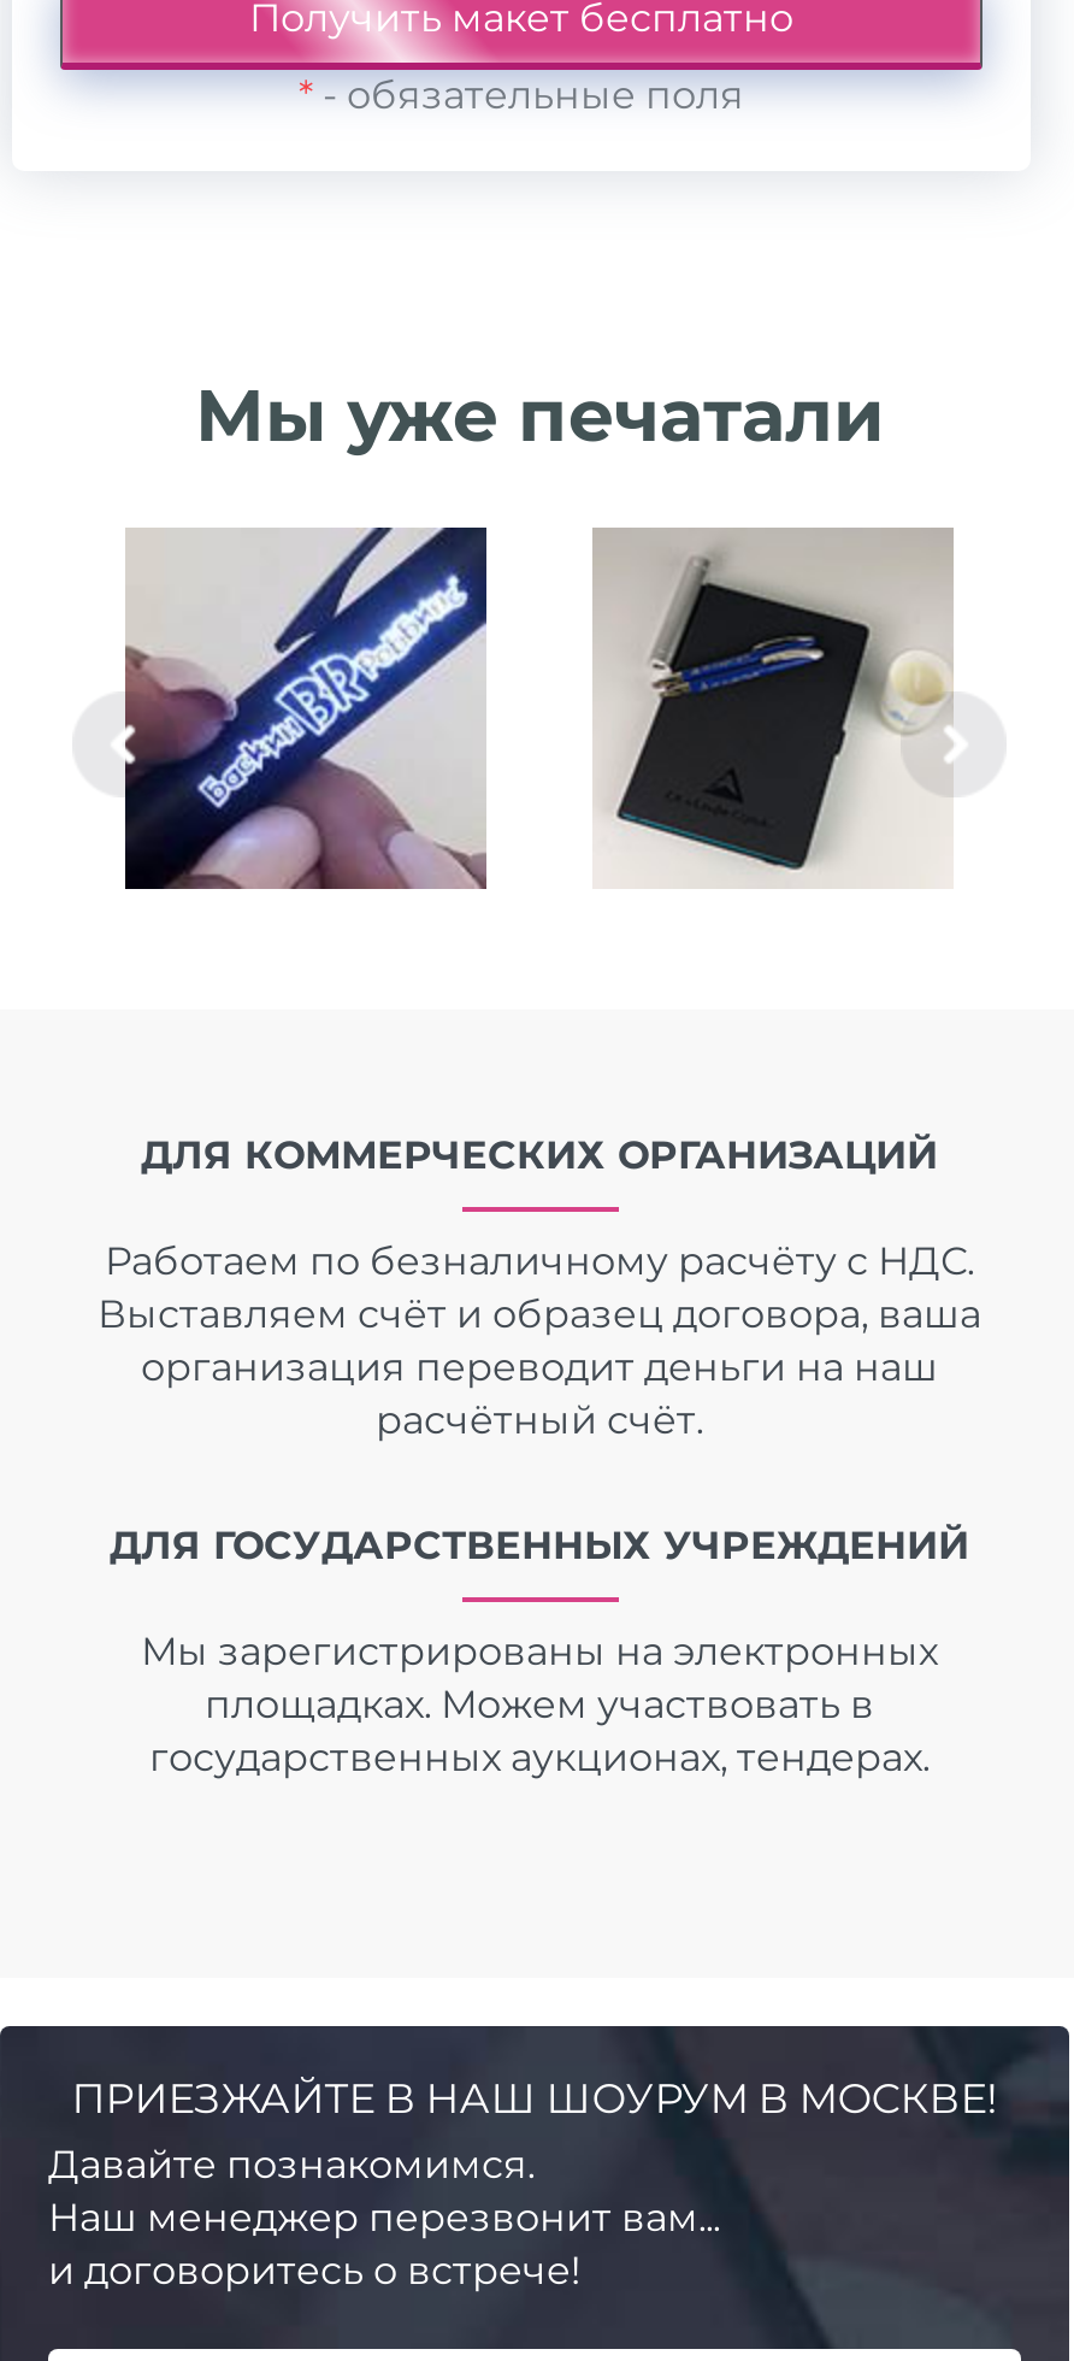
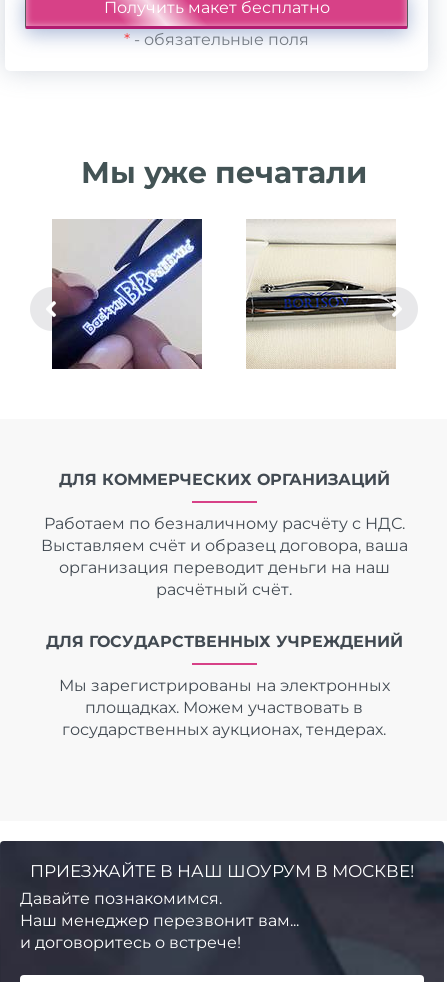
- [image]
+ [image]
